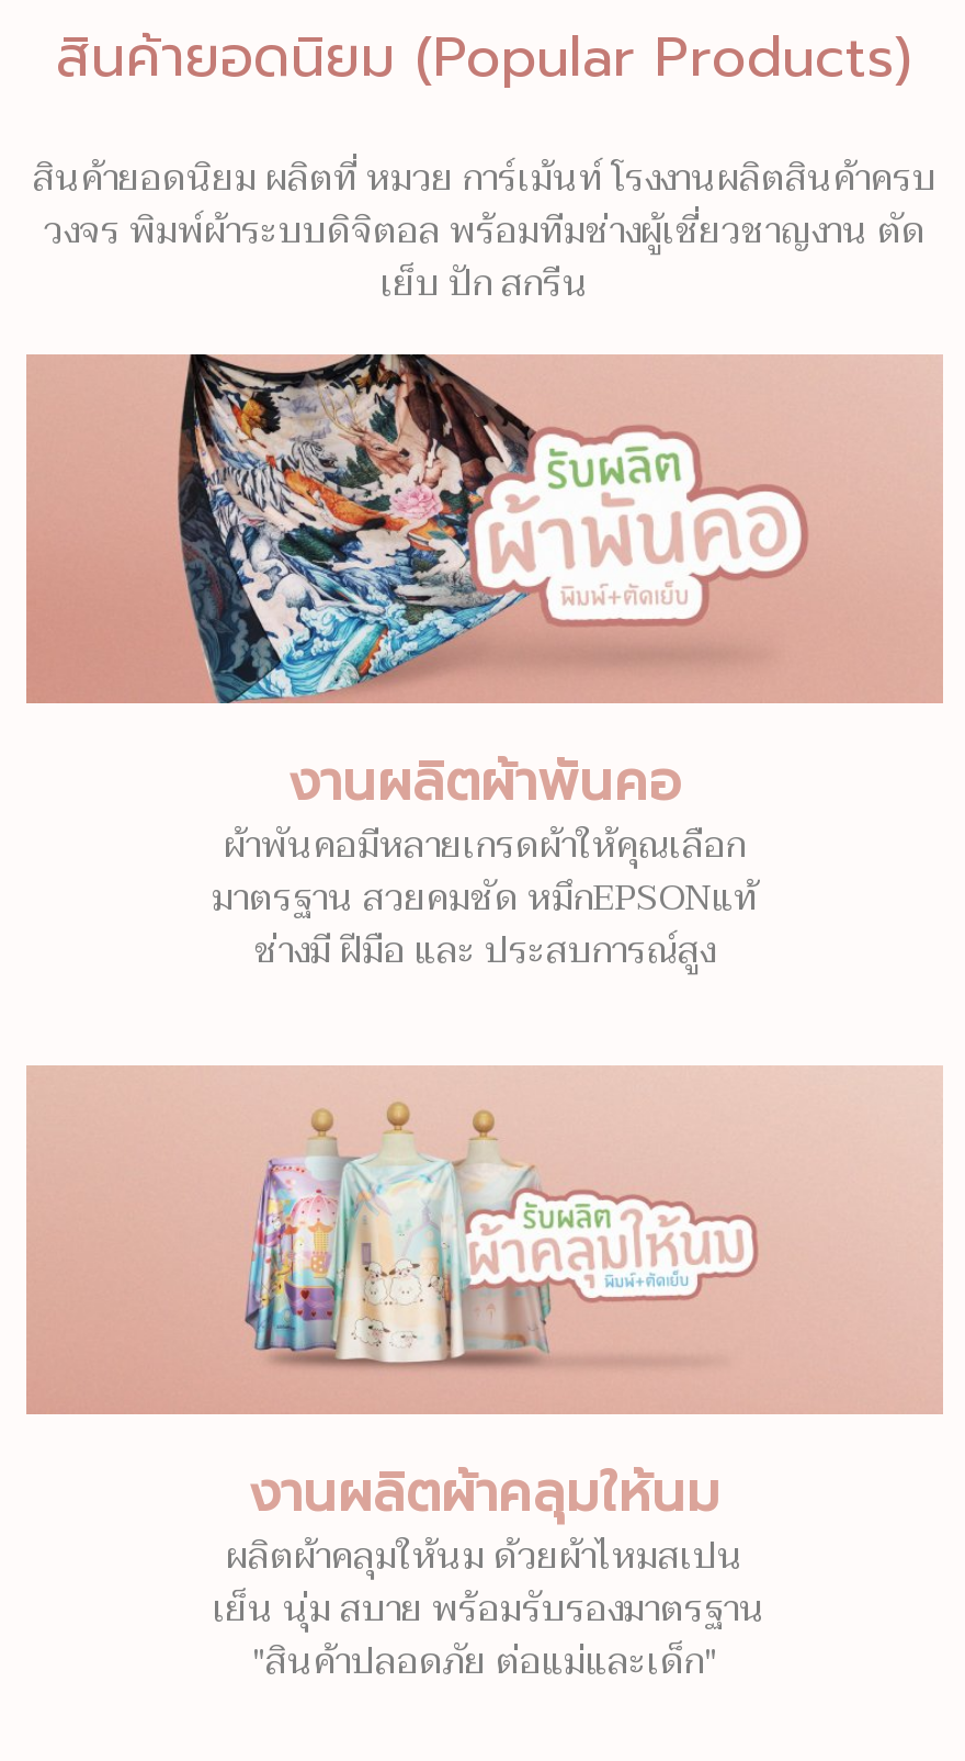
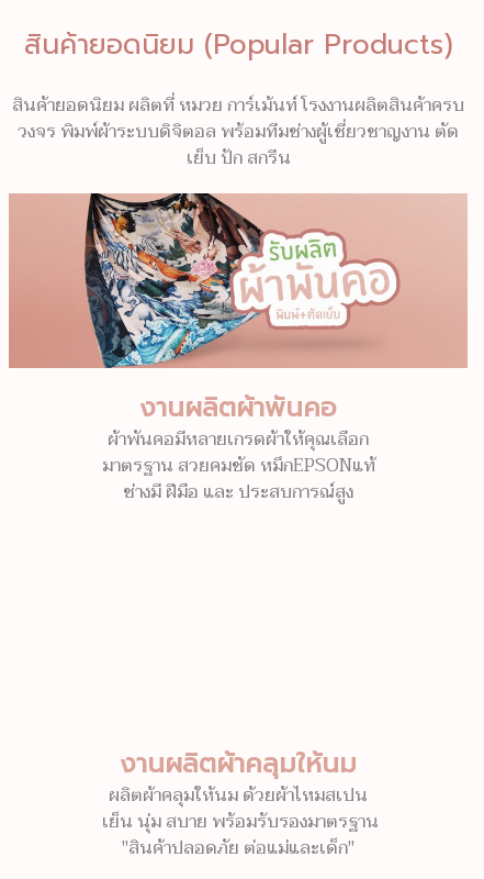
- [image]
